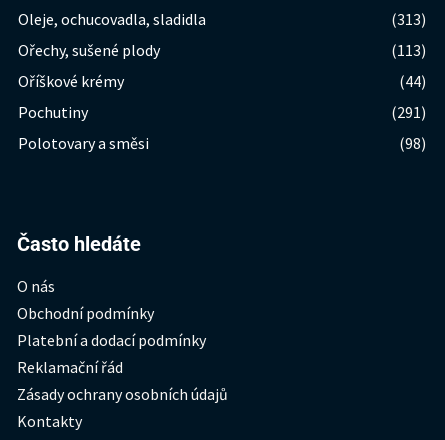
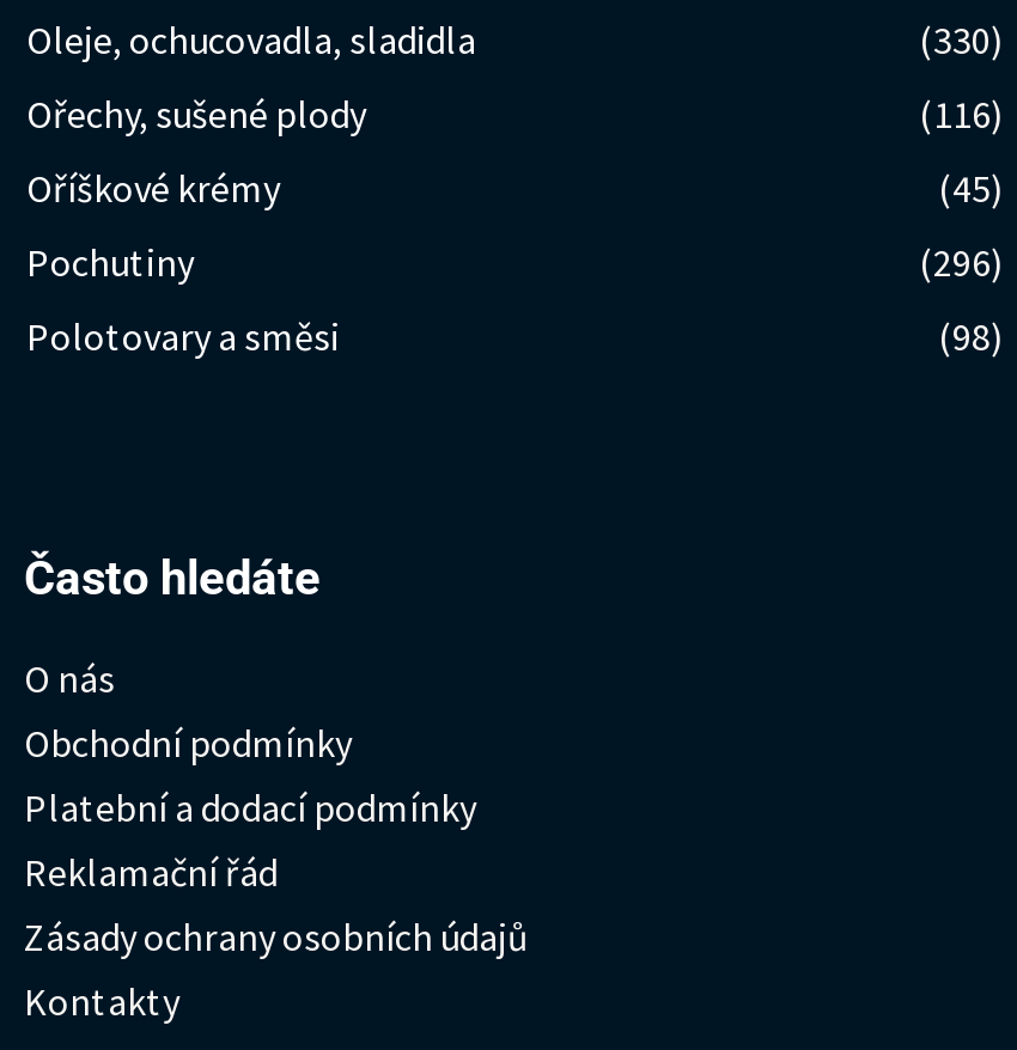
- (313)
+ (330)

- (113)
+ (116)

- (44)
+ (45)

- (291)
+ (296)
